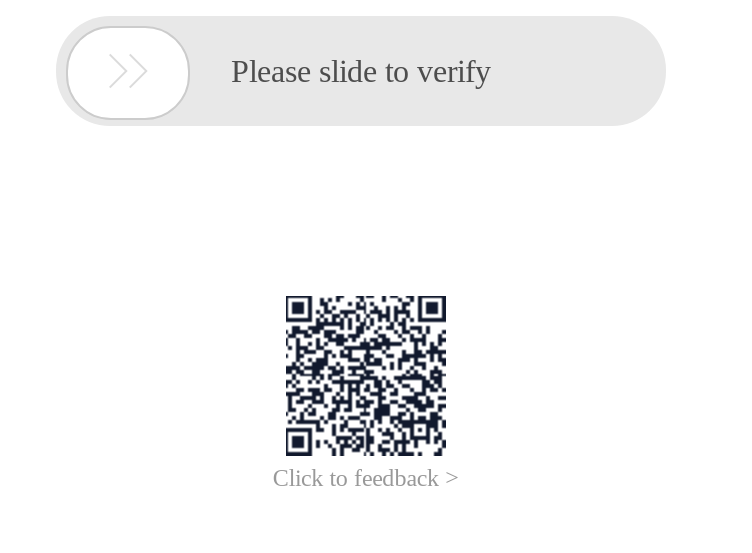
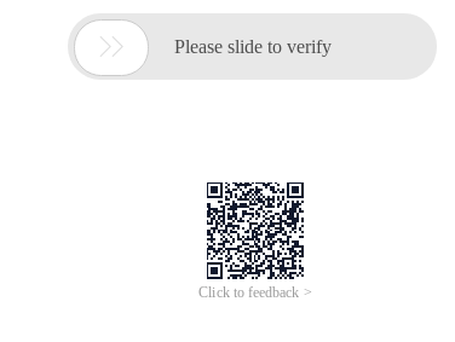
- [image]
+ [image]
